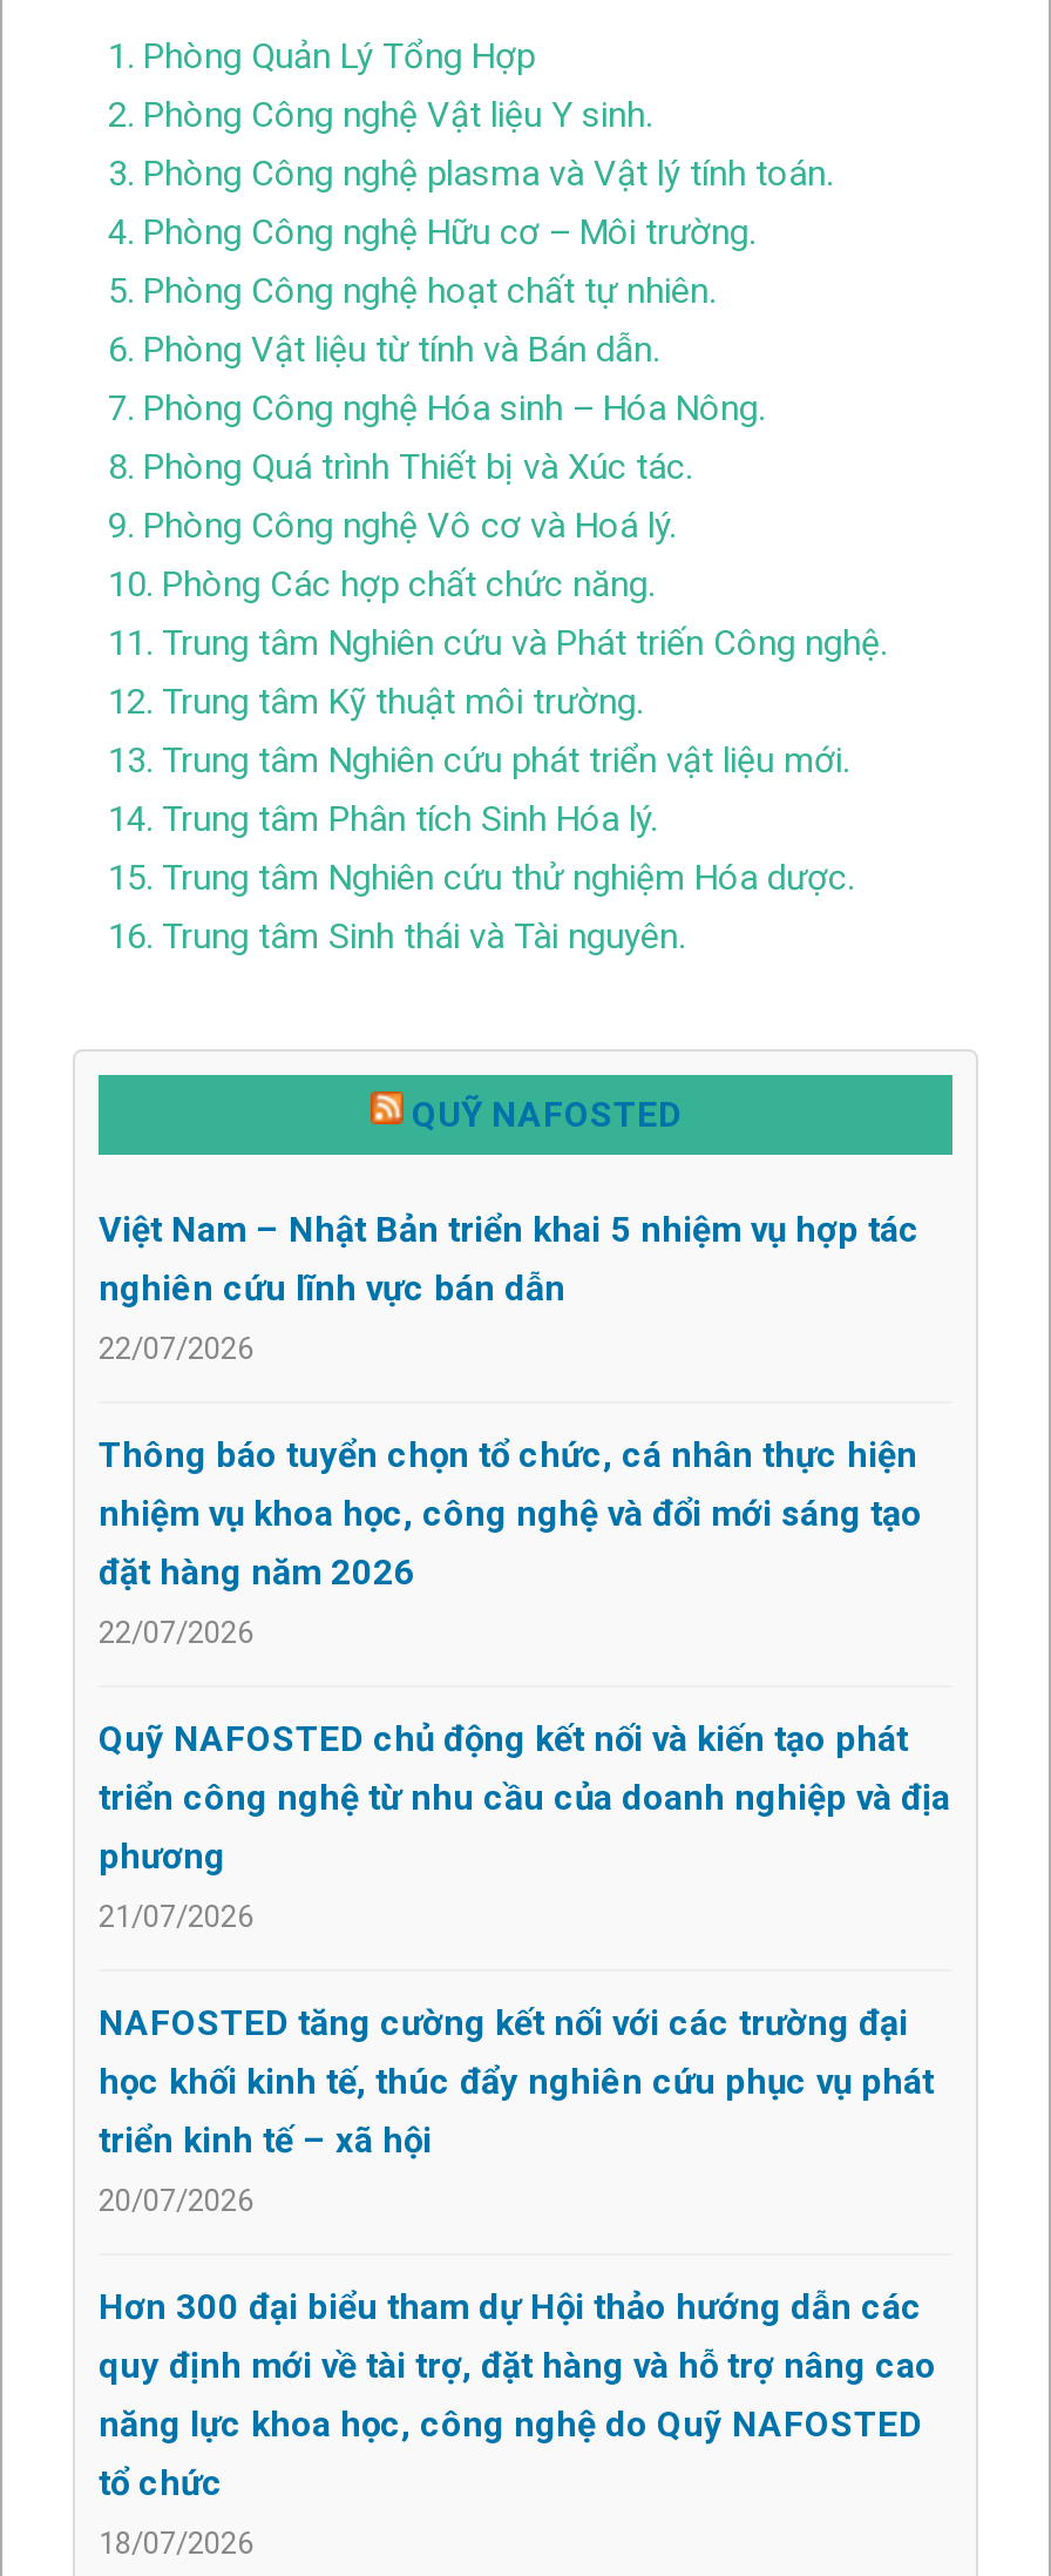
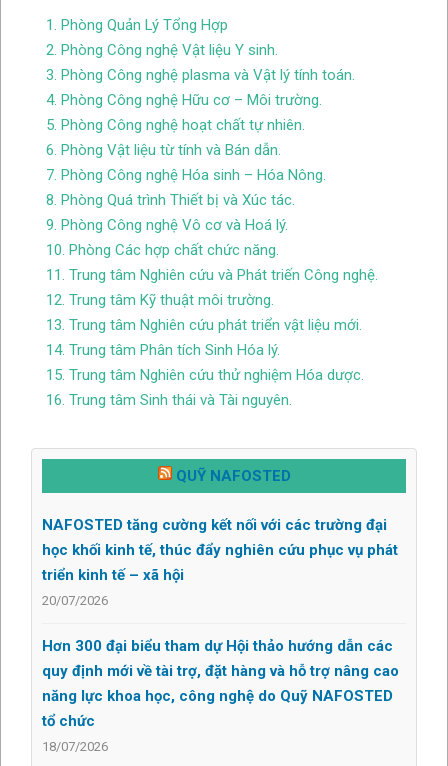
- Việt Nam – Nhật Bản triển khai 5 nhiệm vụ hợp tác
- nghiên cứu lĩnh vực bán dẫn
- 22/07/2026
- Thông báo tuyển chọn tổ chức, cá nhân thực hiện
- nhiệm vụ khoa học, công nghệ và đổi mới sáng tạo
- đặt hàng năm 2026
- 22/07/2026
- Quỹ NAFOSTED chủ động kết nối và kiến tạo phát
- triển công nghệ từ nhu cầu của doanh nghiệp và địa
- phương
- 21/07/2026
